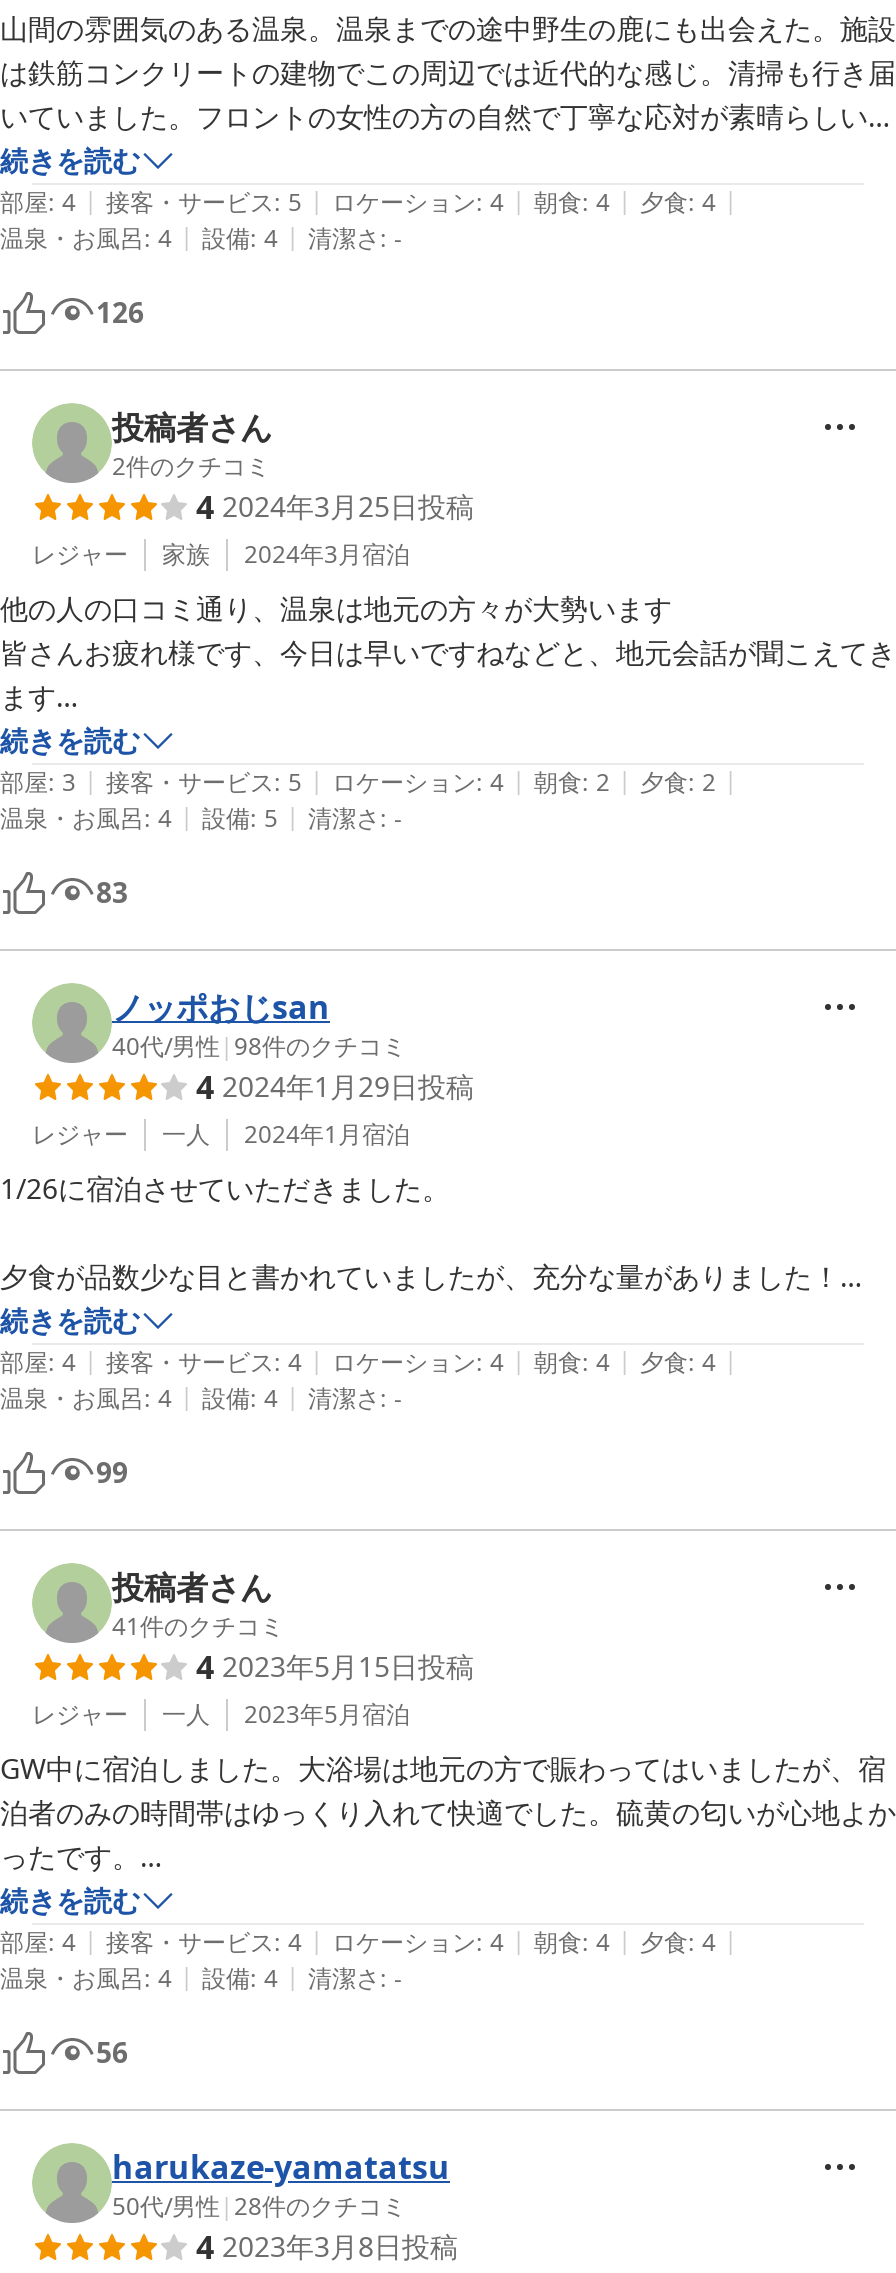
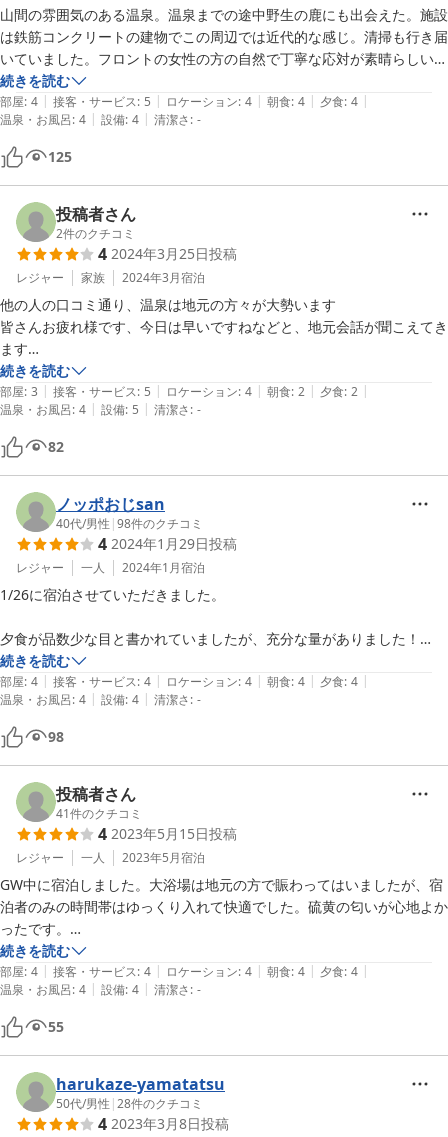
- 126
+ 125

- 83
+ 82

- 99
+ 98

- 56
+ 55
